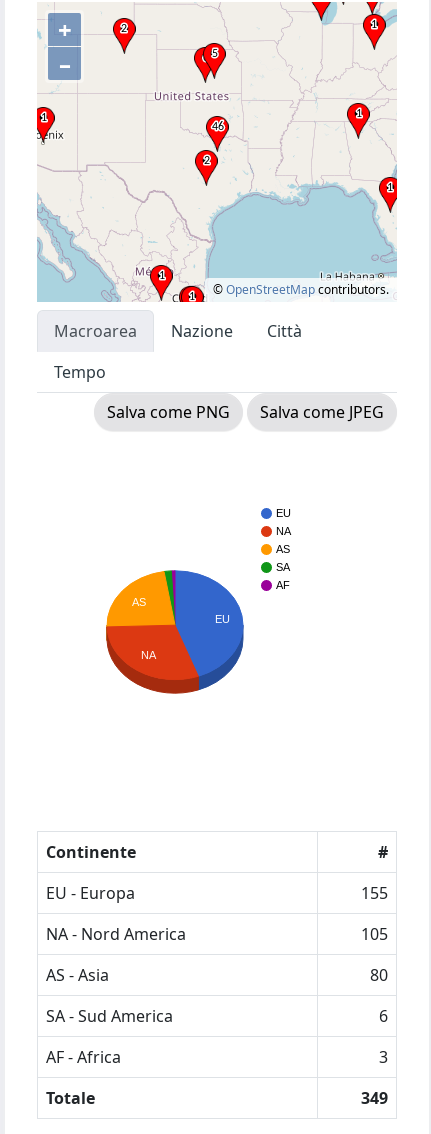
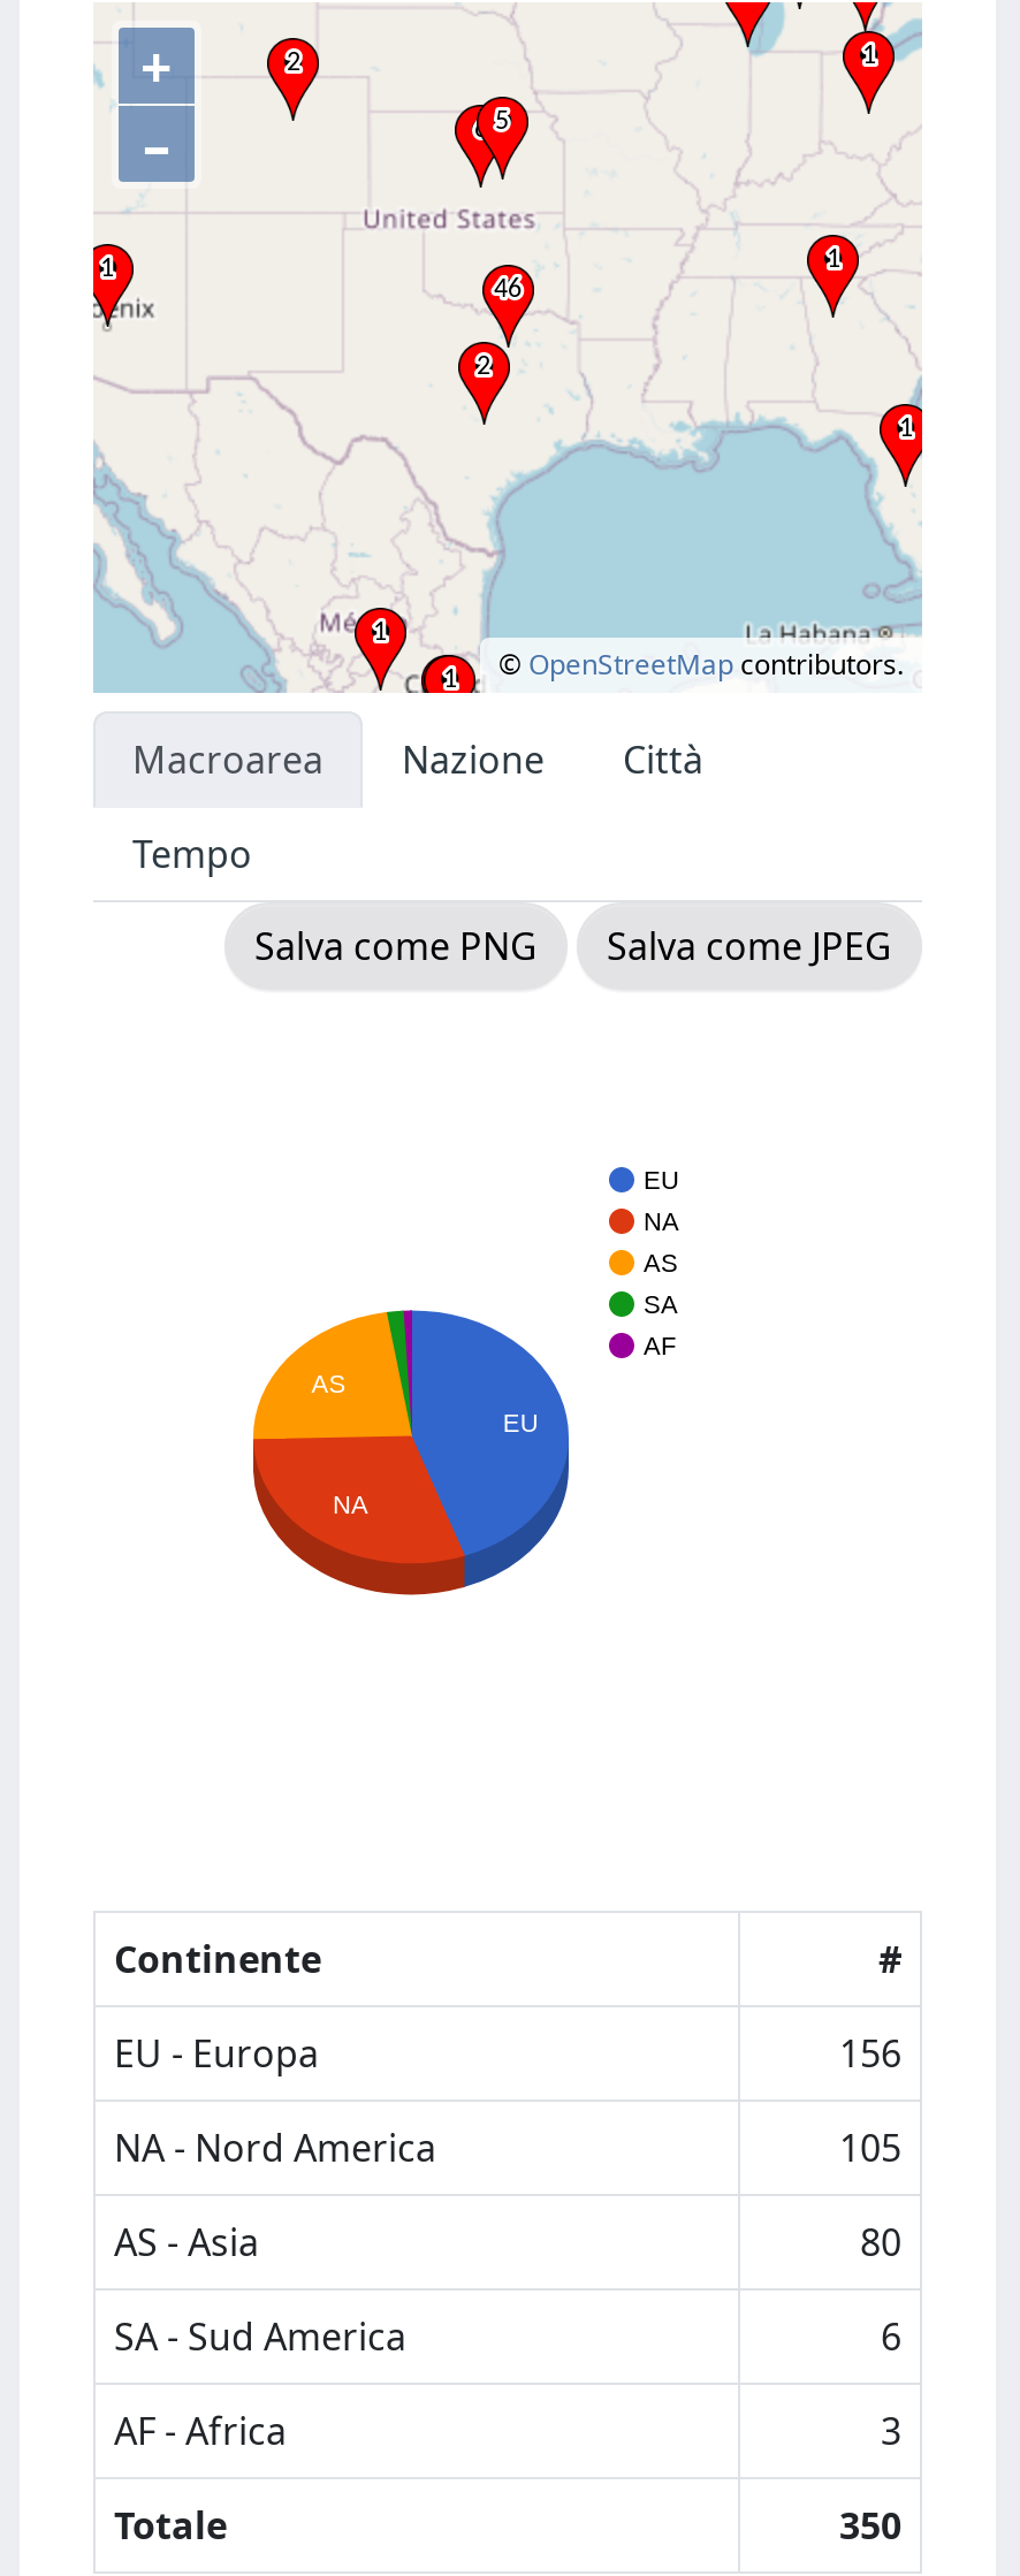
- 155
+ 156

- 349
+ 350
